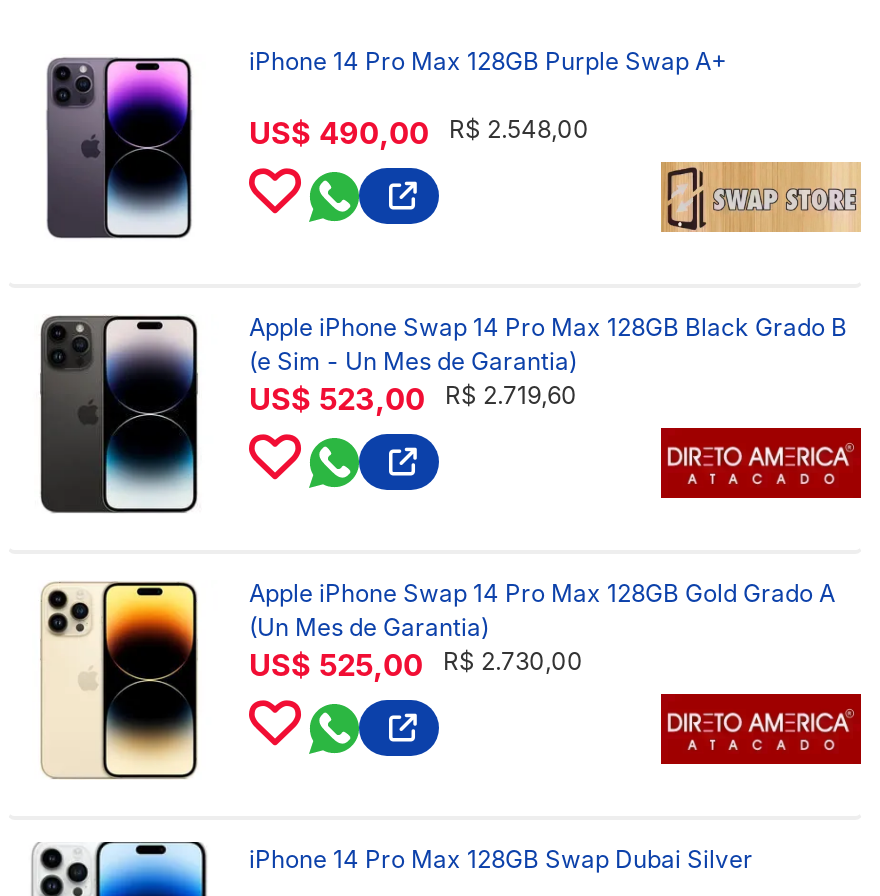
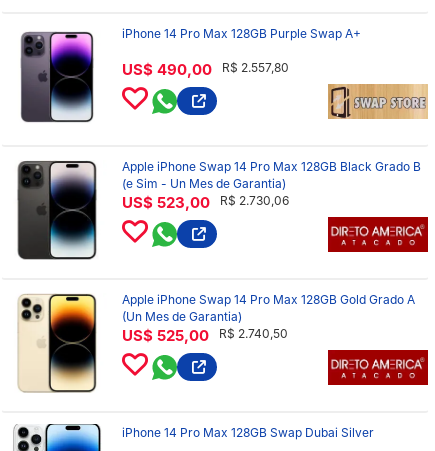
- US$ 490,00 R$ 2.548,00
+ US$ 490,00 R$ 2.557,80

- US$ 523,00 R$ 2.719,60
+ US$ 523,00 R$ 2.730,06

- US$ 525,00 R$ 2.730,00
+ US$ 525,00 R$ 2.740,50
